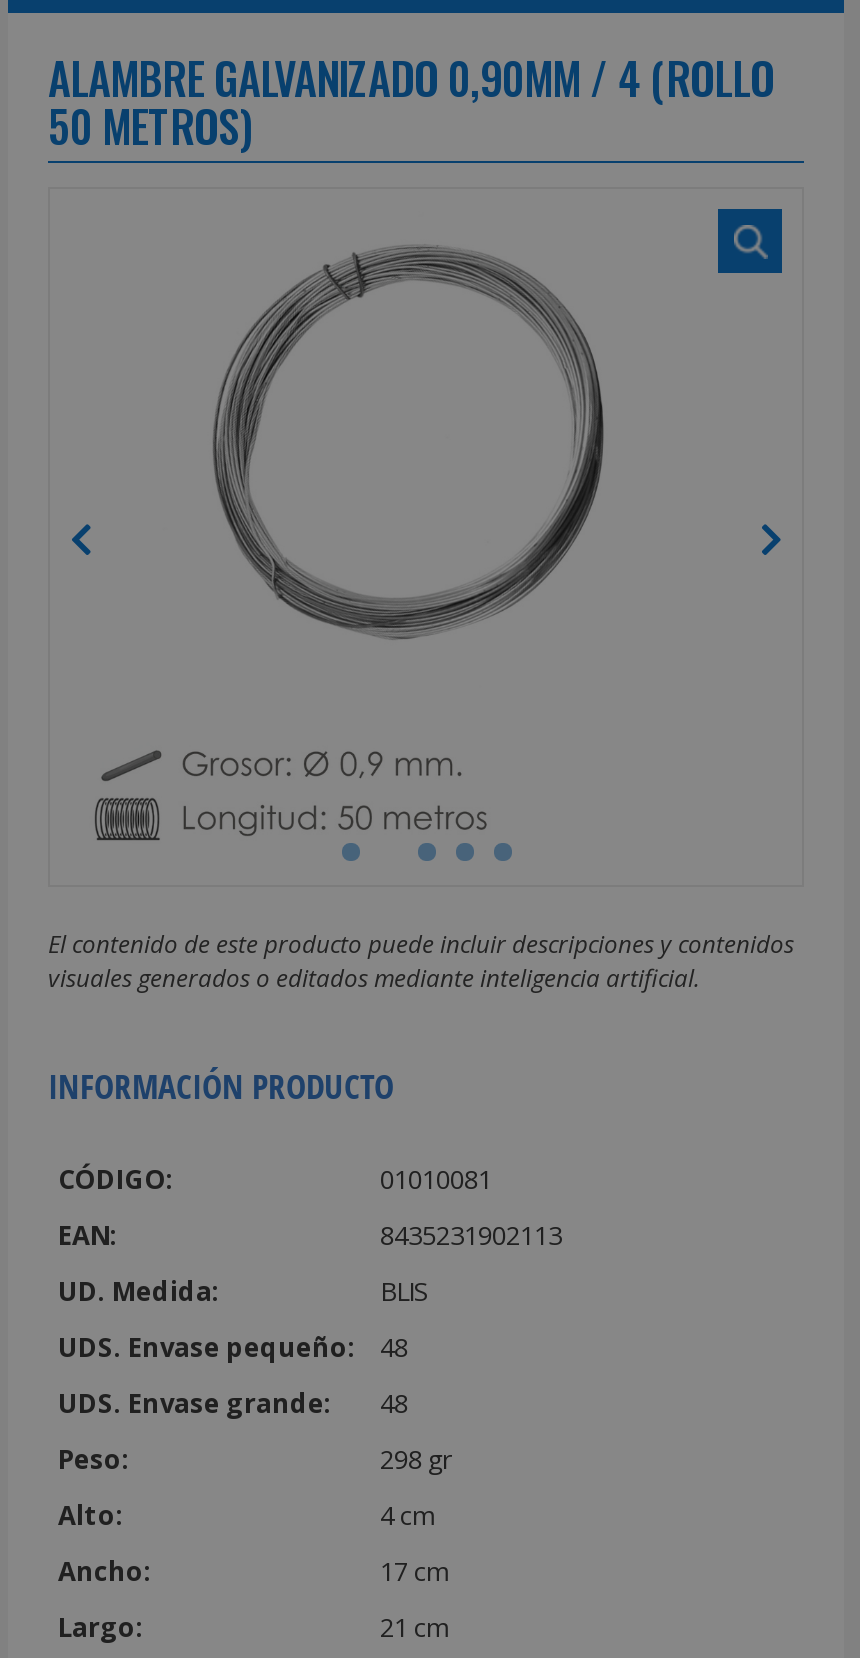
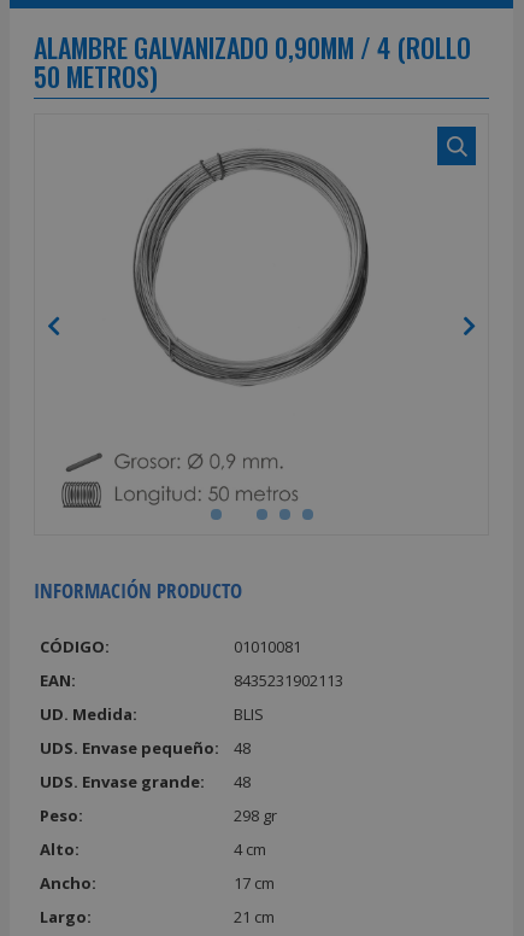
- El contenido de este producto puede incluir descripciones y contenidos
- visuales generados o editados mediante inteligencia artificial.
